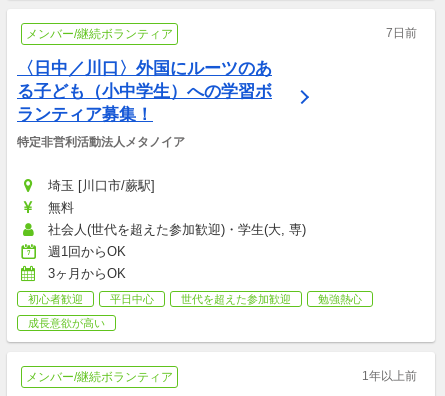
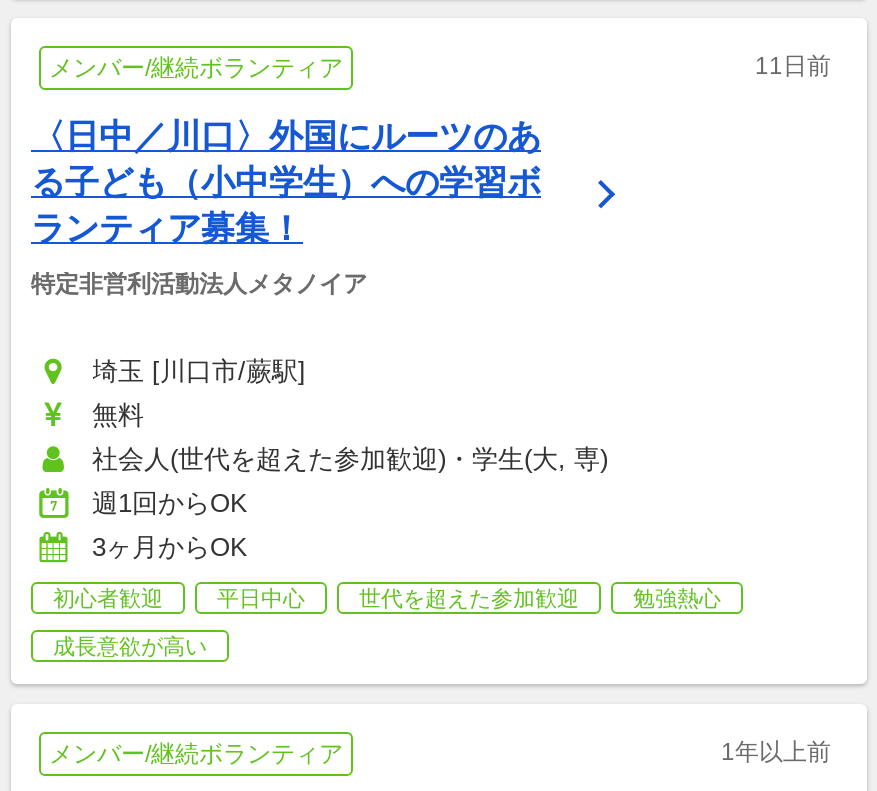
- 7日前
+ 11日前
